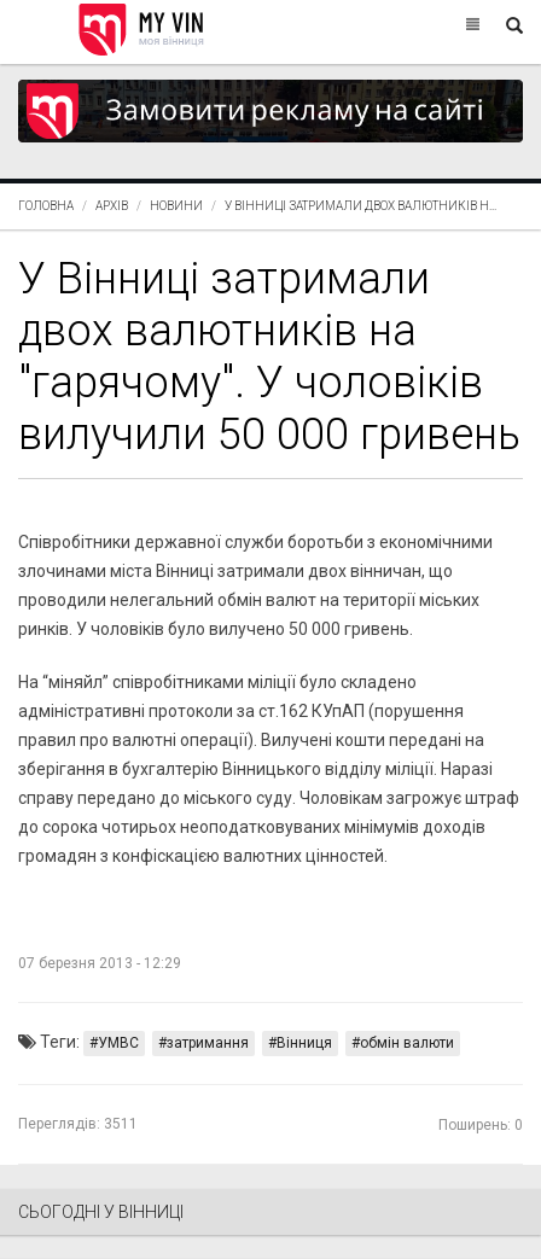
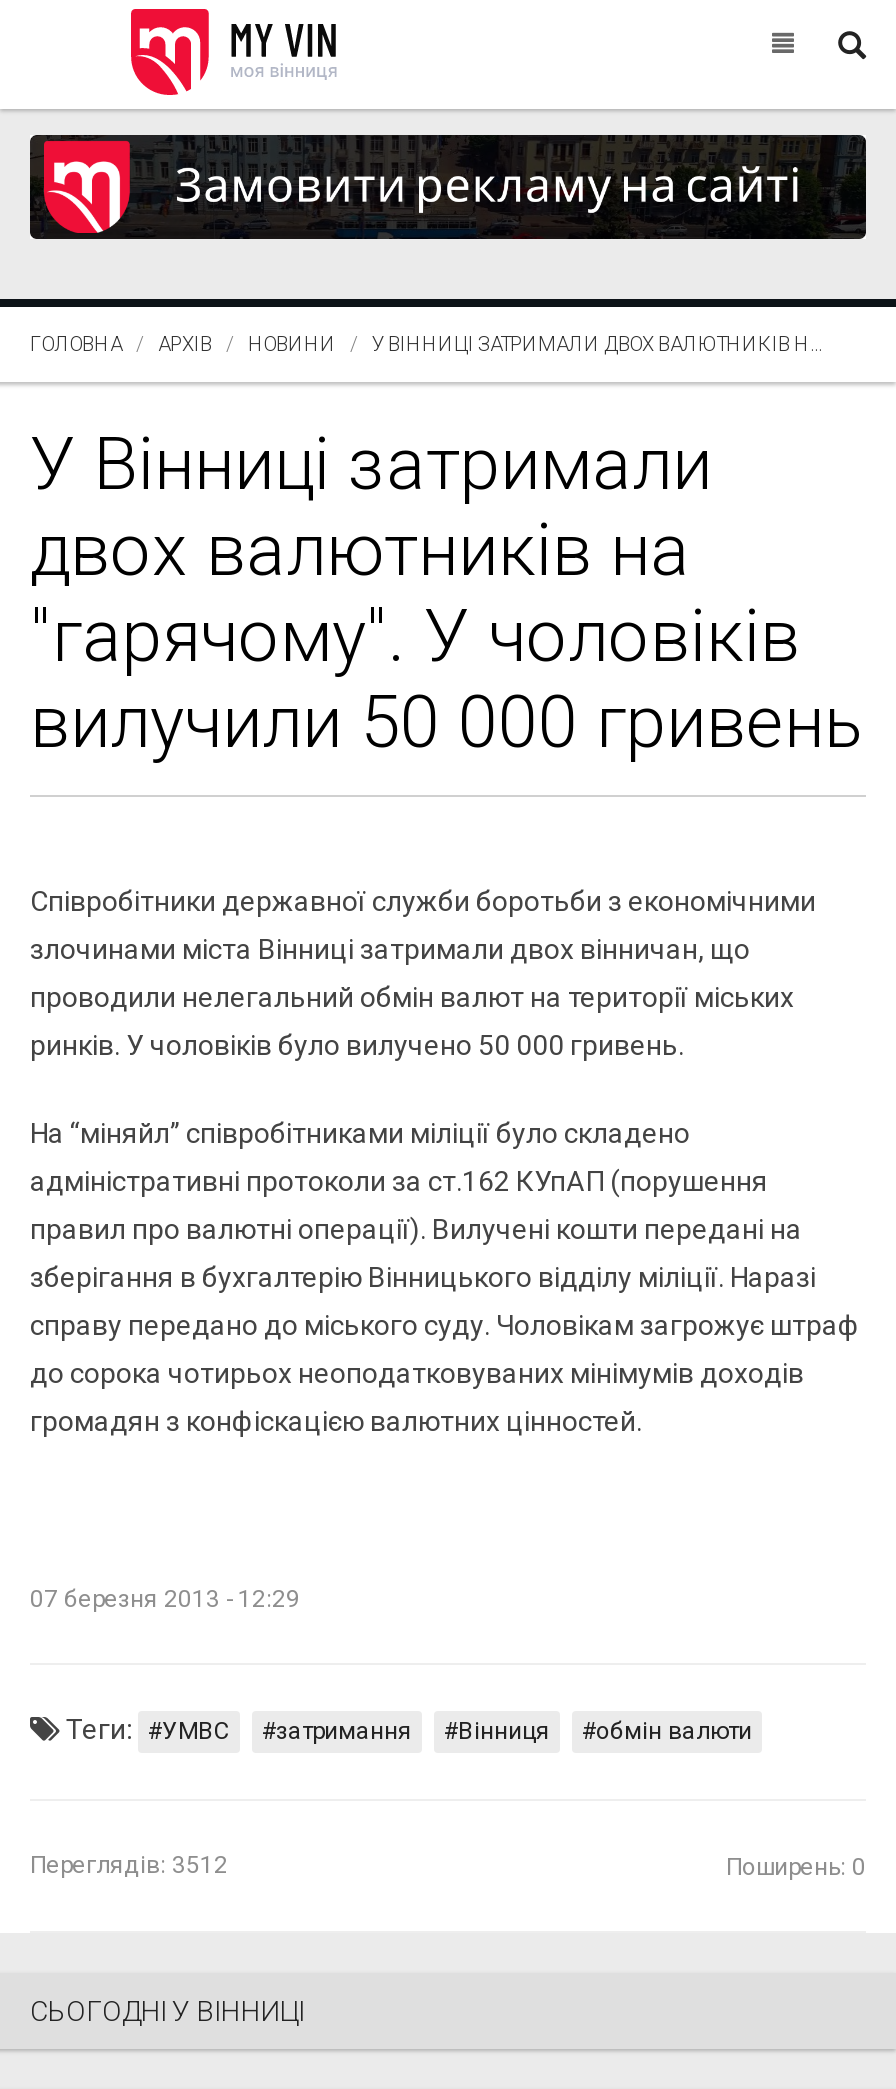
- Переглядів: 3511
+ Переглядів: 3512
